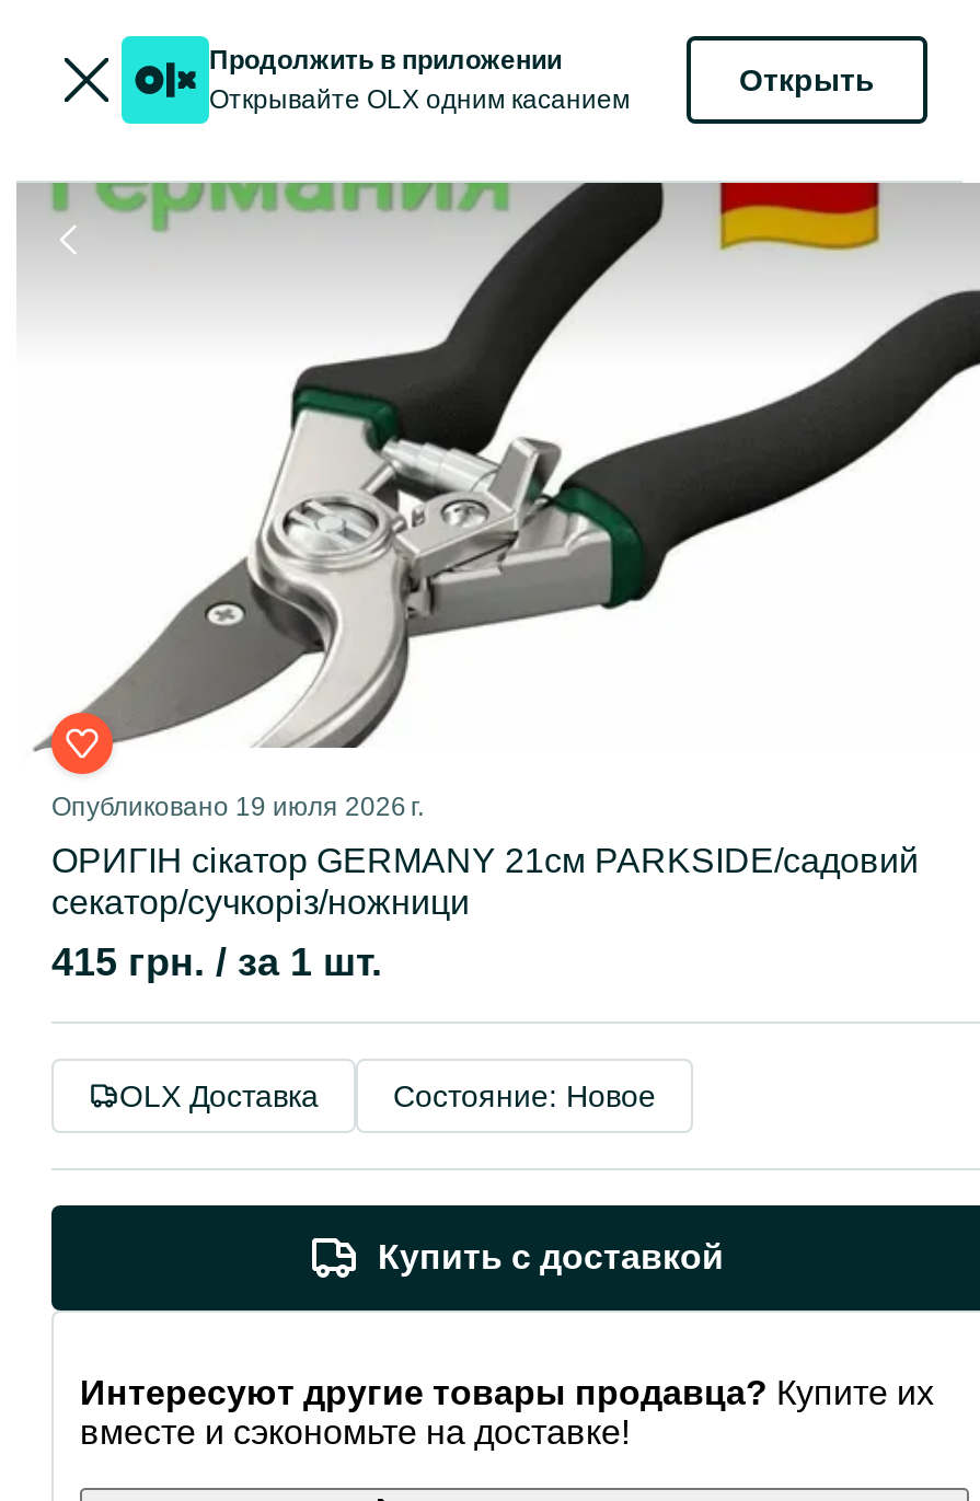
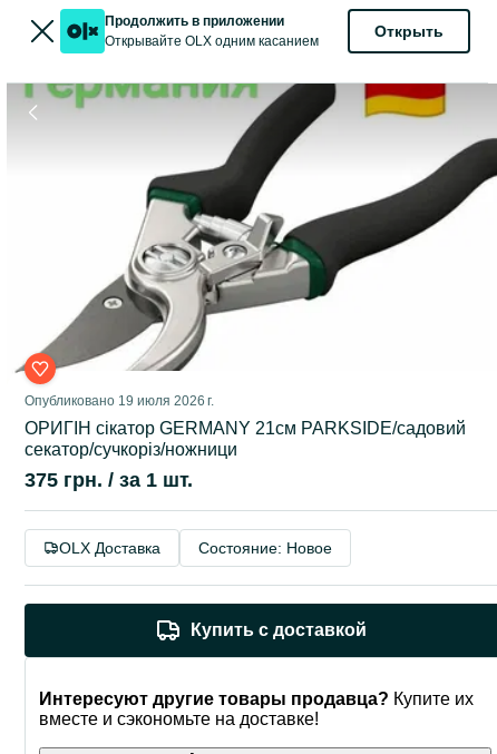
- 415 грн. / за 1 шт.
+ 375 грн. / за 1 шт.
